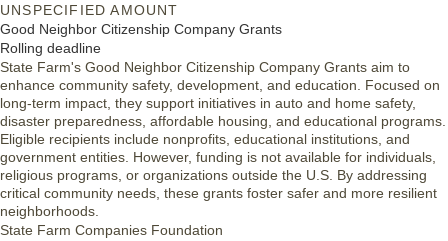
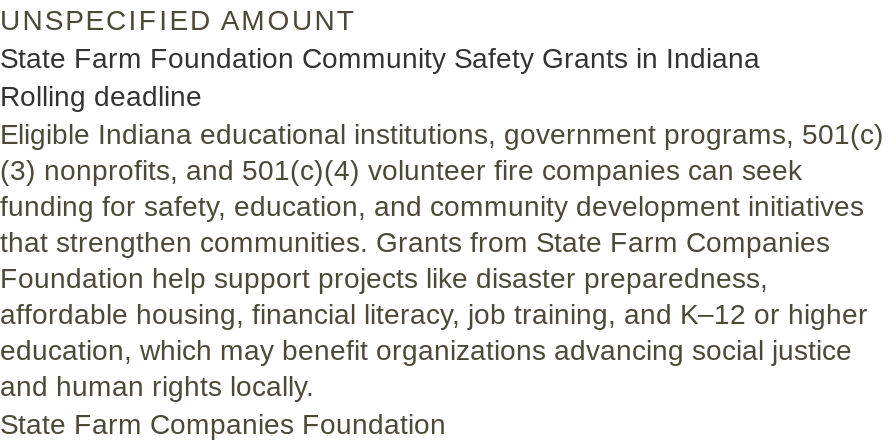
- Good Neighbor Citizenship Company Grants
+ State Farm Foundation Community Safety Grants in Indiana

- State Farm's Good Neighbor Citizenship Company Grants aim to
- enhance community safety, development, and education. Focused on
- long-term impact, they support initiatives in auto and home safety,
- disaster preparedness, affordable housing, and educational programs.
- Eligible recipients include nonprofits, educational institutions, and
- government entities. However, funding is not available for individuals,
- religious programs, or organizations outside the U.S. By addressing
- critical community needs, these grants foster safer and more resilient
- neighborhoods.
+ Eligible Indiana educational institutions, government programs, 501(c)
+ (3) nonprofits, and 501(c)(4) volunteer fire companies can seek
+ funding for safety, education, and community development initiatives
+ that strengthen communities. Grants from State Farm Companies
+ Foundation help support projects like disaster preparedness,
+ affordable housing, financial literacy, job training, and K–12 or higher
+ education, which may benefit organizations advancing social justice
+ and human rights locally.
